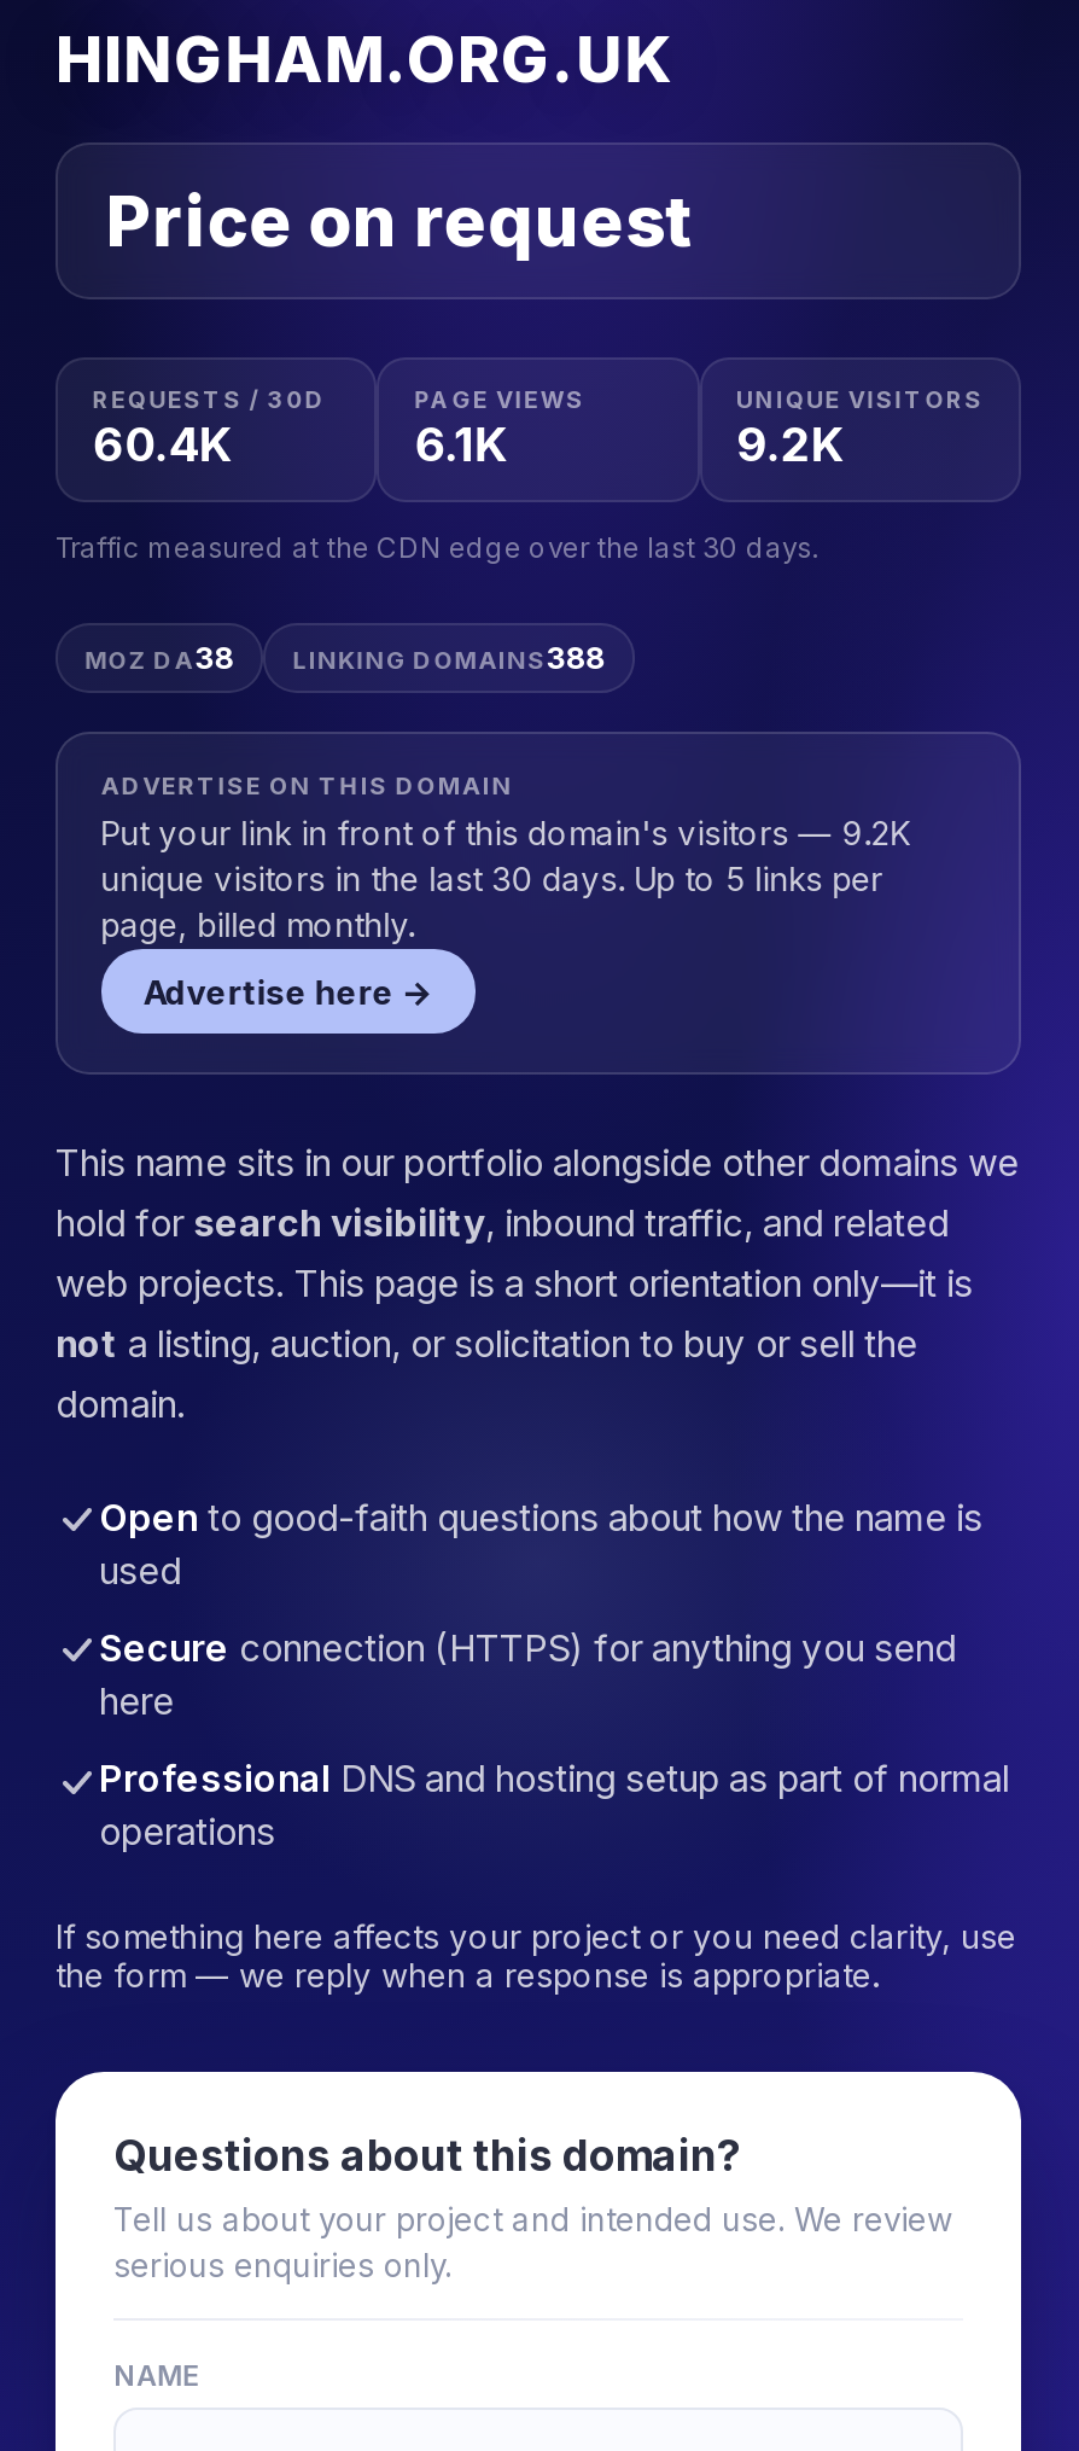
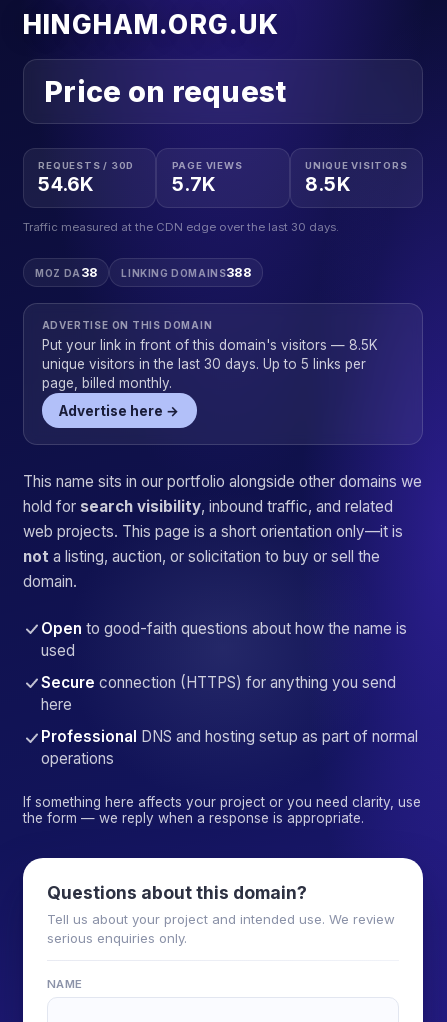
- 60.4K
+ 54.6K

- 6.1K
+ 5.7K

- 9.2K
+ 8.5K

- Put your link in front of this domain's visitors — 9.2K
+ Put your link in front of this domain's visitors — 8.5K
